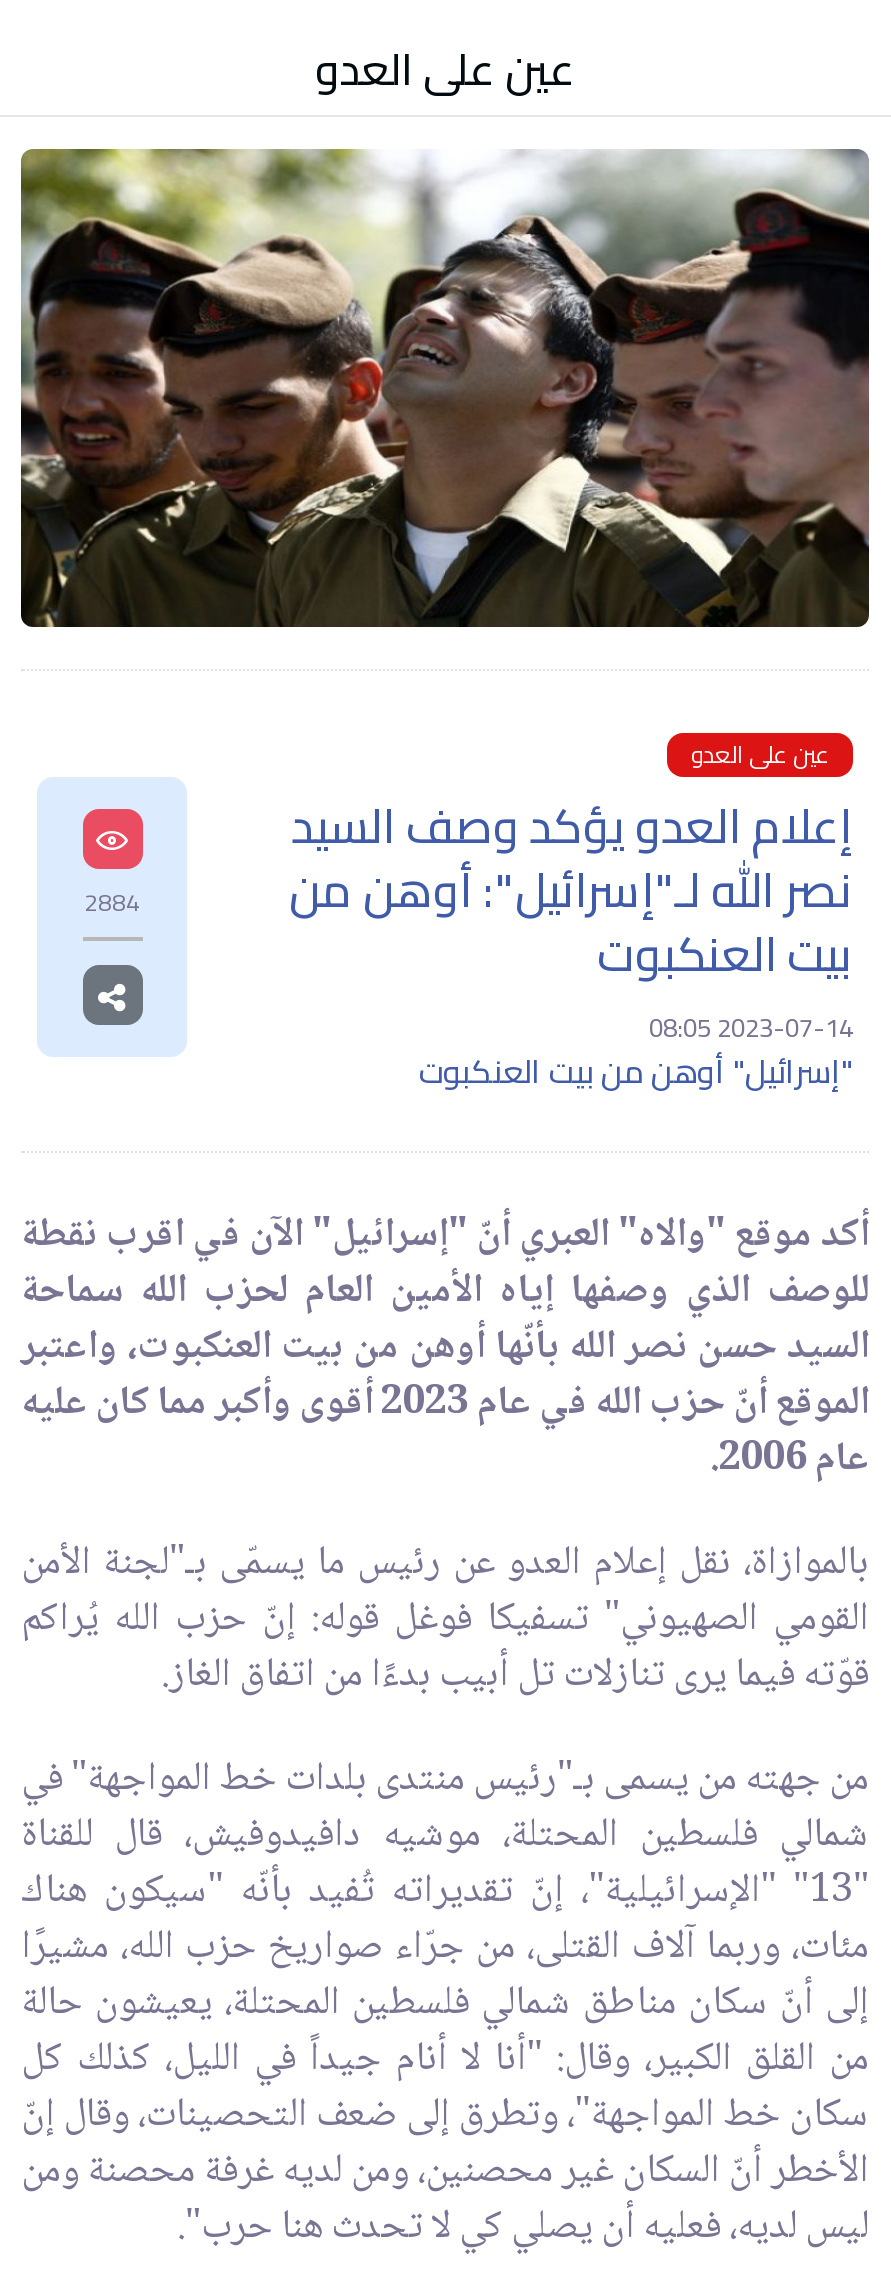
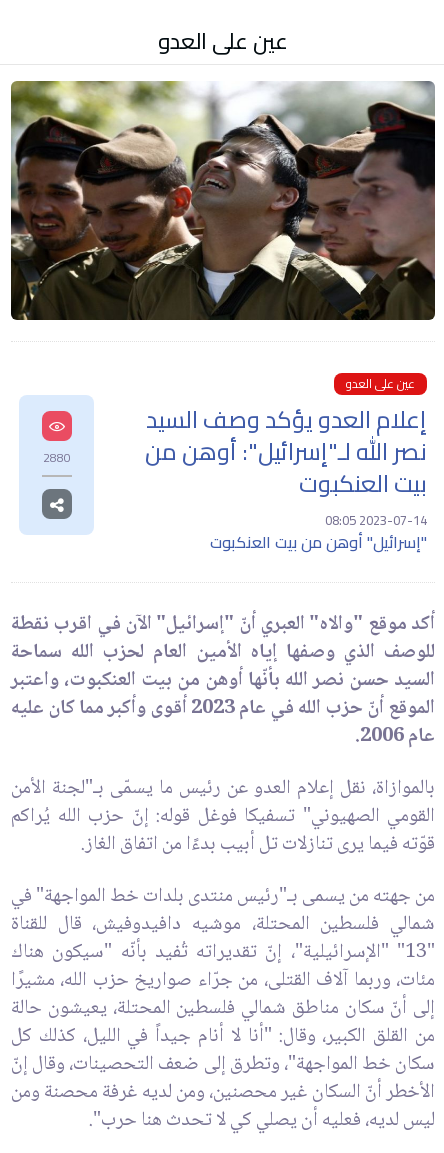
- 2884
+ 2880
